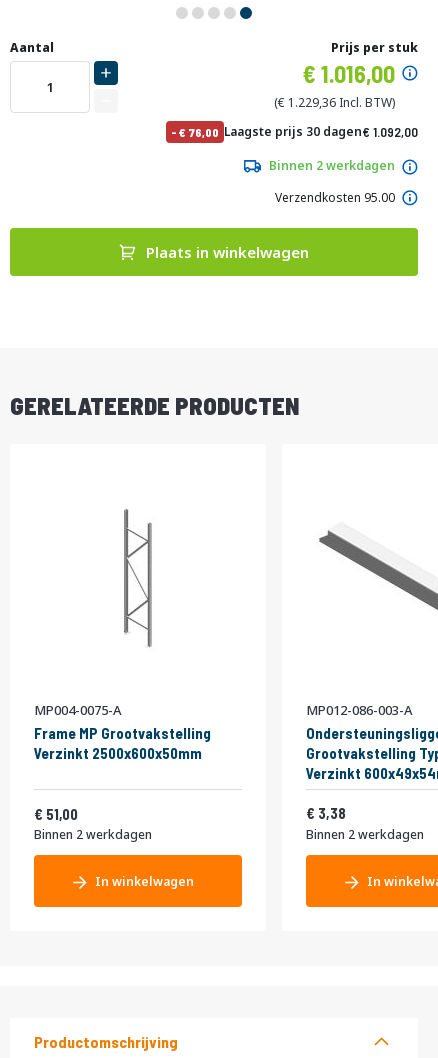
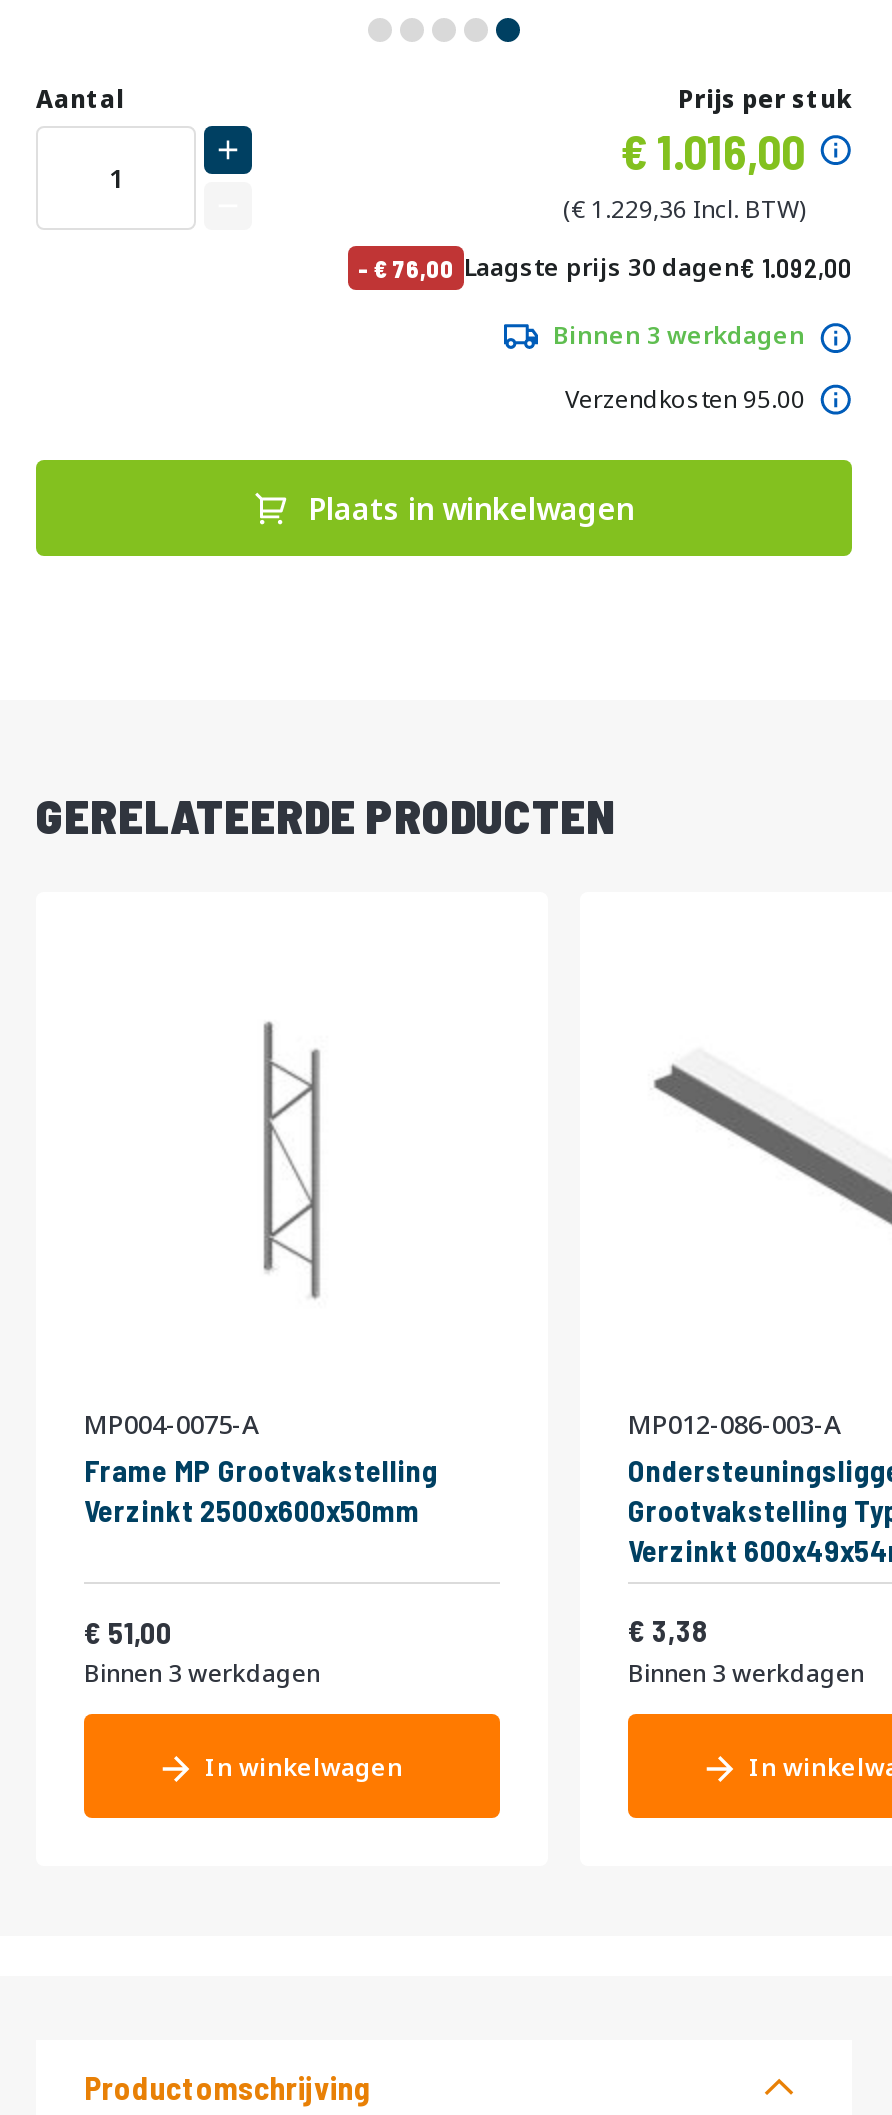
- Binnen 2 werkdagen
+ Binnen 3 werkdagen

- Binnen 2 werkdagen
+ Binnen 3 werkdagen

- Binnen 2 werkdagen
+ Binnen 3 werkdagen
